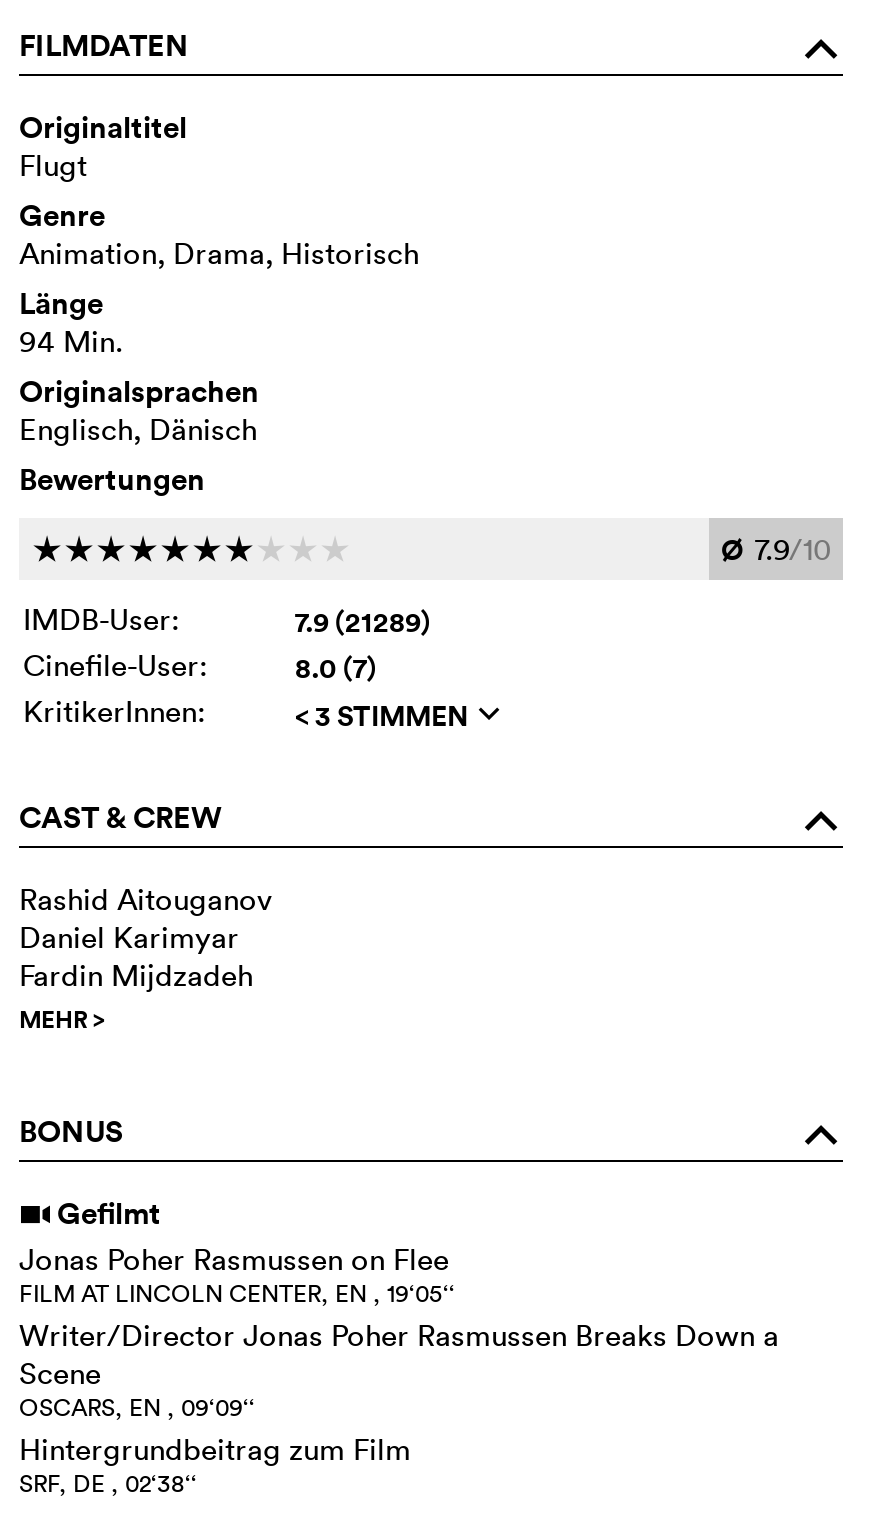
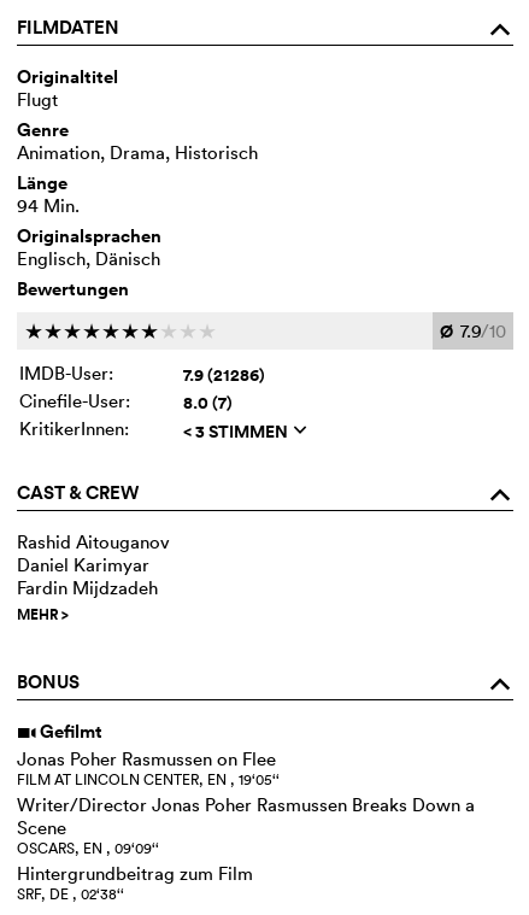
- 7.9 (21289)
+ 7.9 (21286)
